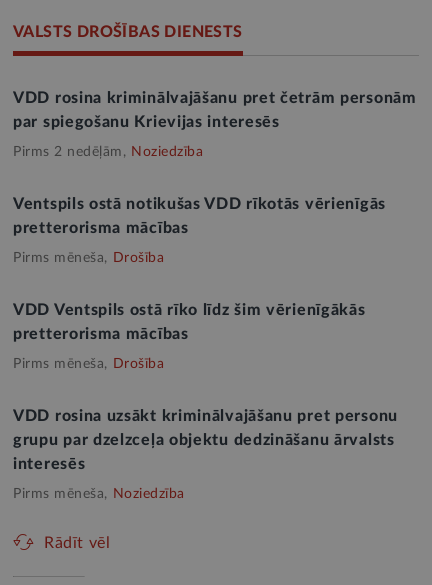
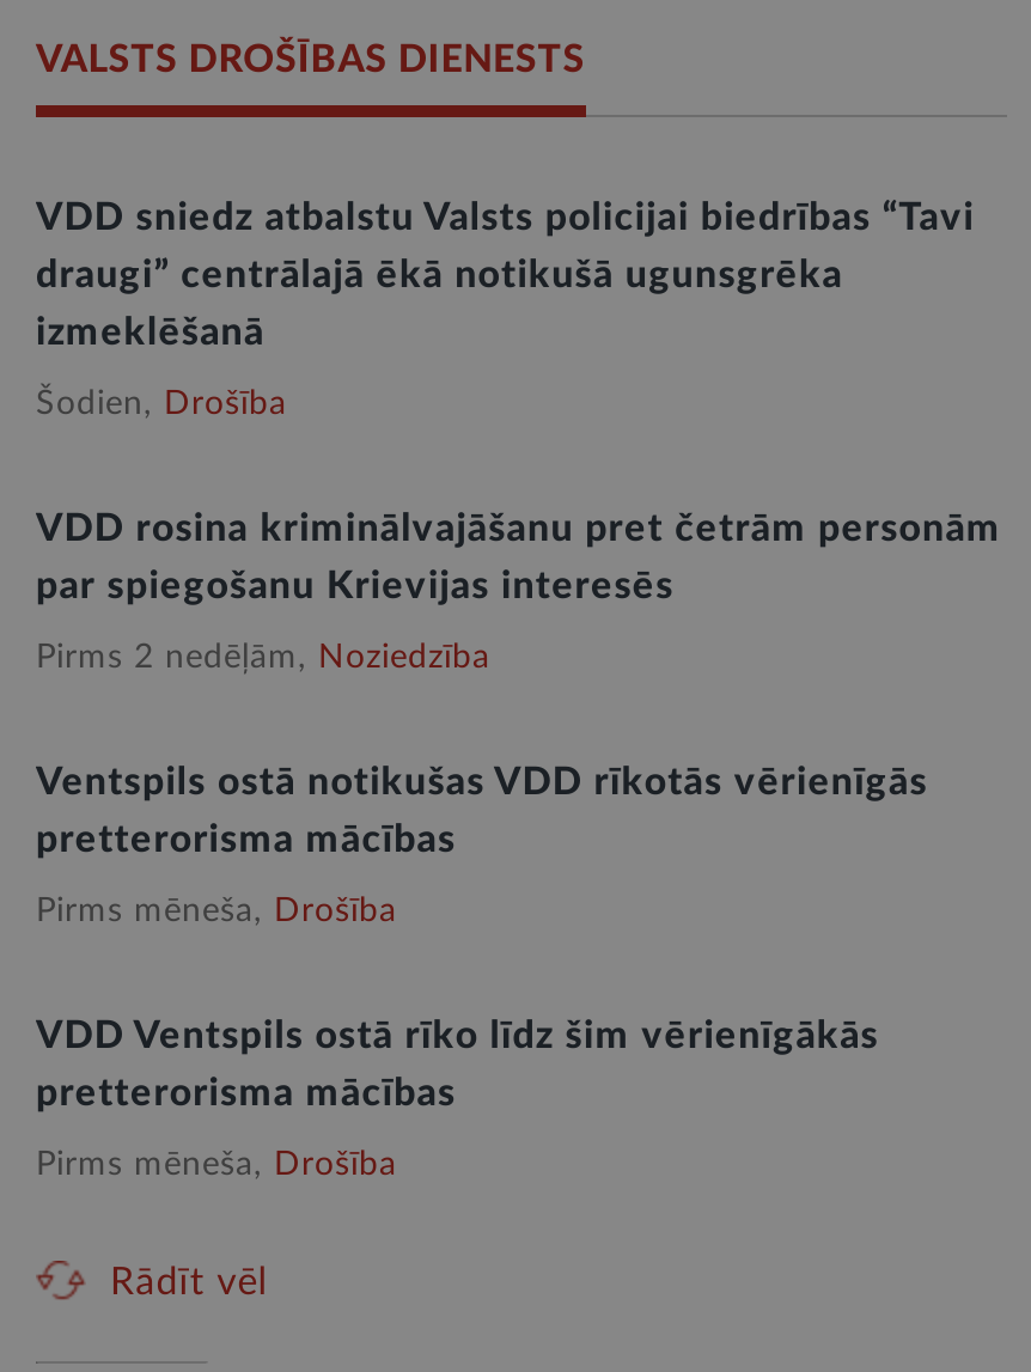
+ VDD sniedz atbalstu Valsts policijai biedrības “Tavi
+ draugi” centrālajā ēkā notikušā ugunsgrēka
+ izmeklēšanā
+ Šodien, Drošība

moved down: VDD rosina kriminālvajāšanu pret četrām personām | par spiegošanu Krievijas interesēs | Pirms 2 nedēļām, Noziedzība | ... | pretterorisma mācības | Pirms mēneša, Drošība

- VDD rosina uzsākt kriminālvajāšanu pret personu
- grupu par dzelzceļa objektu dedzināšanu ārvalsts
- interesēs
- Pirms mēneša, Noziedzība
